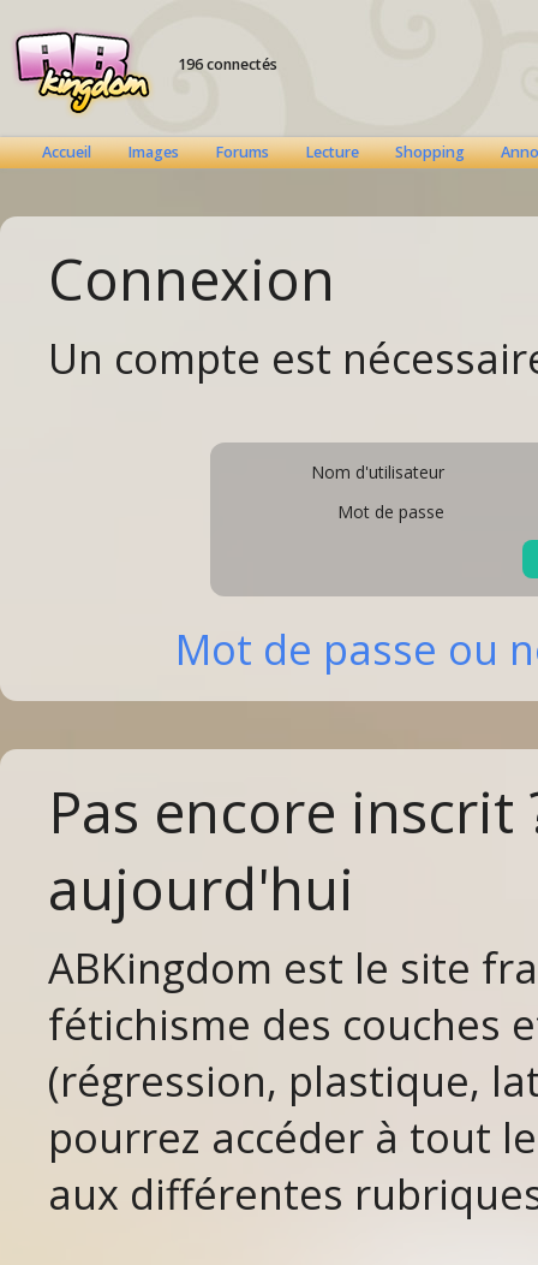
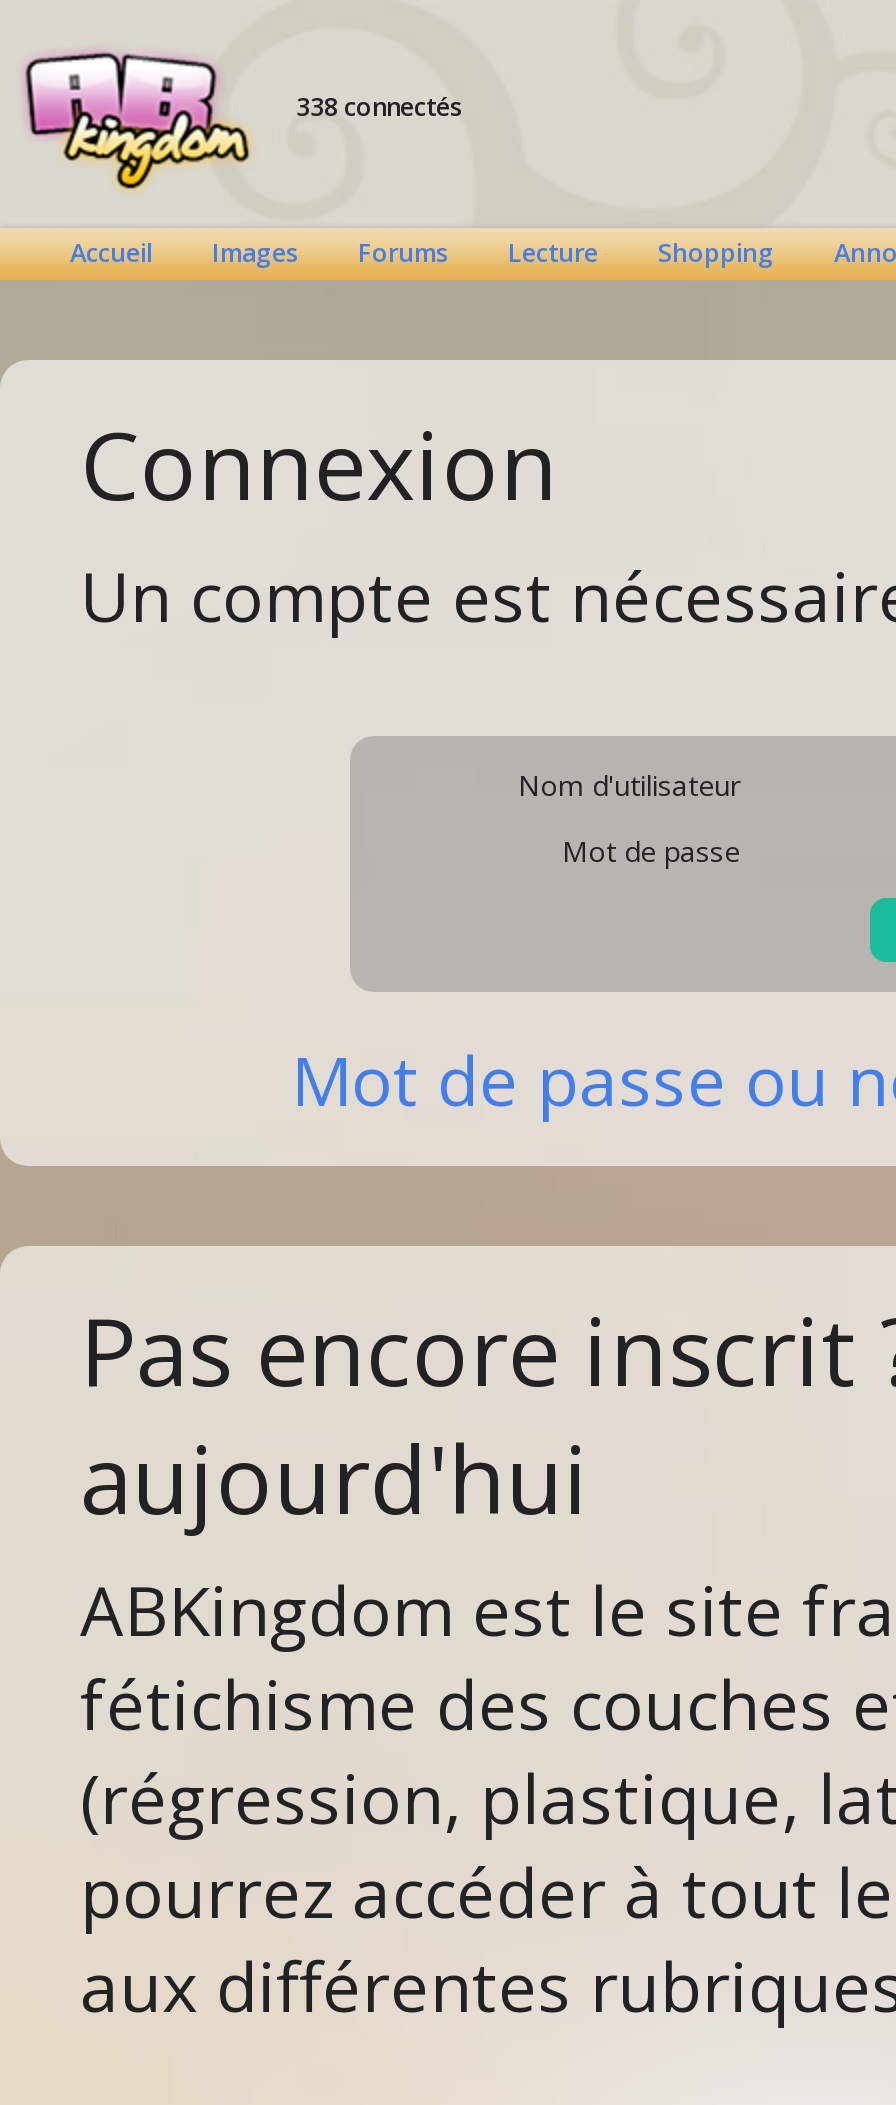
- 196 connectés
+ 338 connectés
